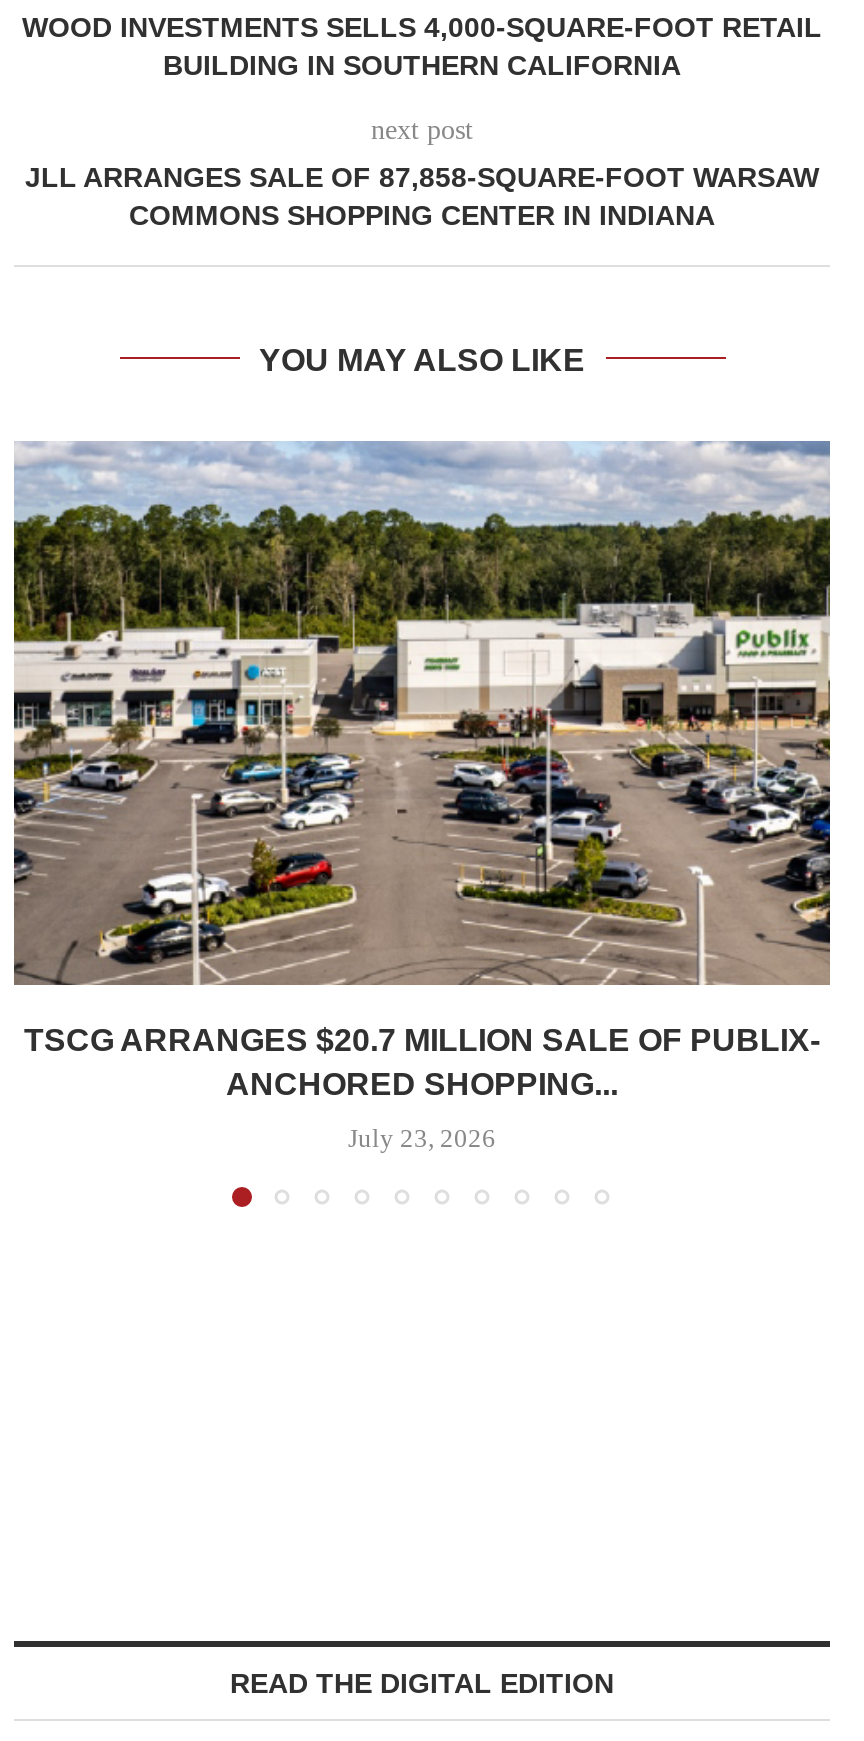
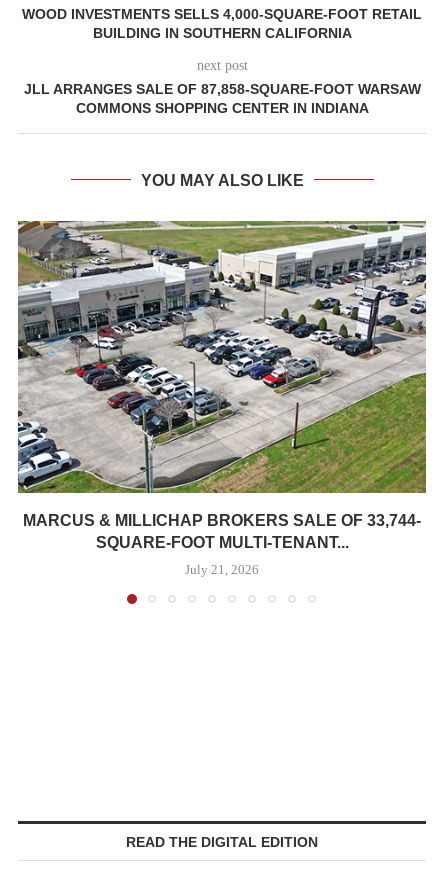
- [image]
- TSCG ARRANGES $20.7 MILLION SALE OF PUBLIX-
- ANCHORED SHOPPING...
+ [image]
+ MARCUS & MILLICHAP BROKERS SALE OF 33,744-
+ SQUARE-FOOT MULTI-TENANT...

- July 23, 2026
+ July 21, 2026
